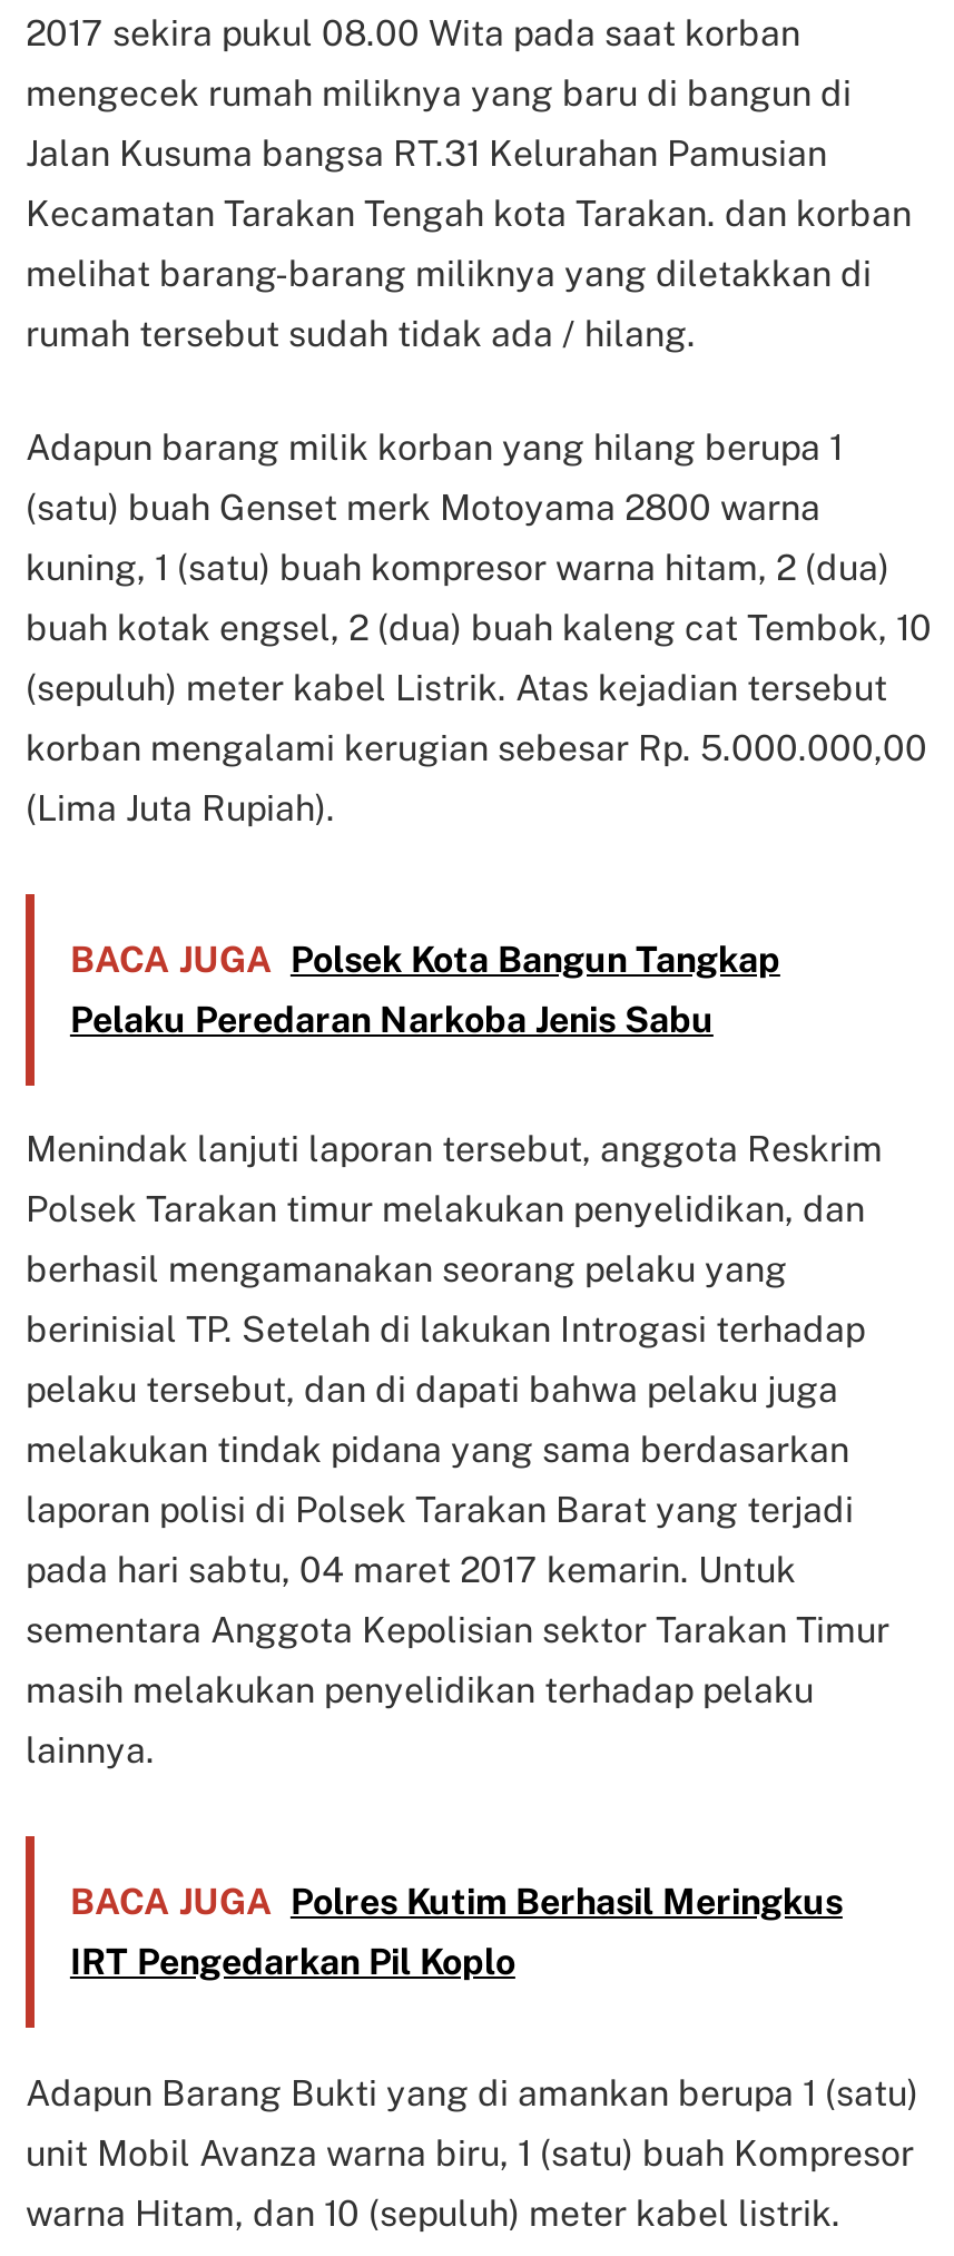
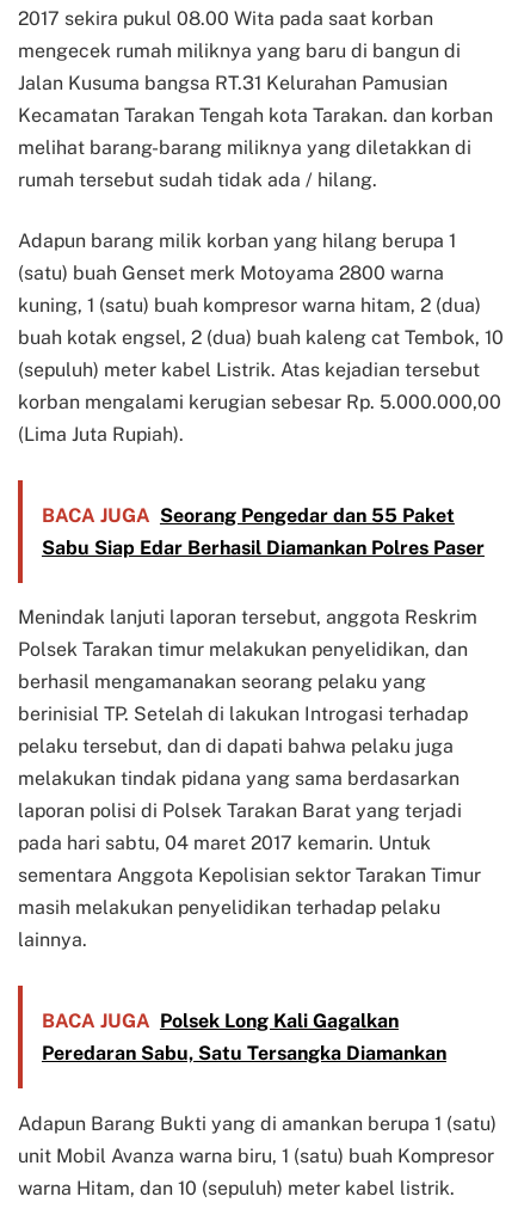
- BACA JUGA Polsek Kota Bangun Tangkap
- Pelaku Peredaran Narkoba Jenis Sabu
+ BACA JUGA Seorang Pengedar dan 55 Paket
+ Sabu Siap Edar Berhasil Diamankan Polres Paser

- BACA JUGA Polres Kutim Berhasil Meringkus
- IRT Pengedarkan Pil Koplo
+ BACA JUGA Polsek Long Kali Gagalkan
+ Peredaran Sabu, Satu Tersangka Diamankan
